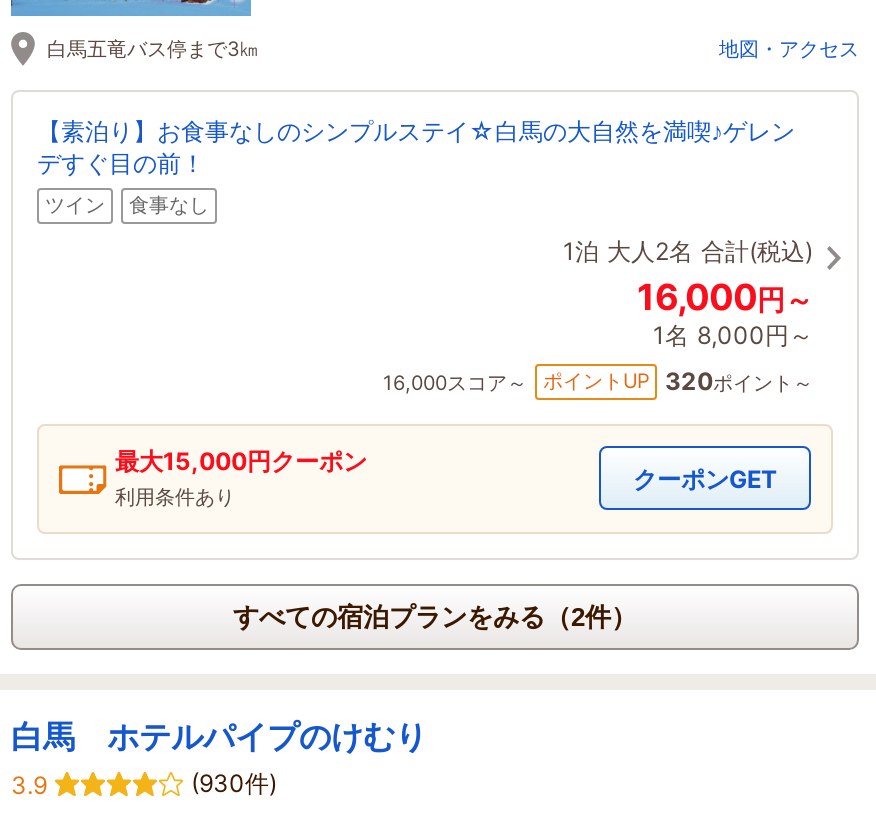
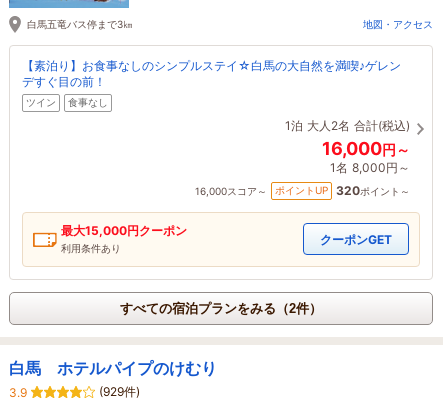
- (930件)
+ (929件)
